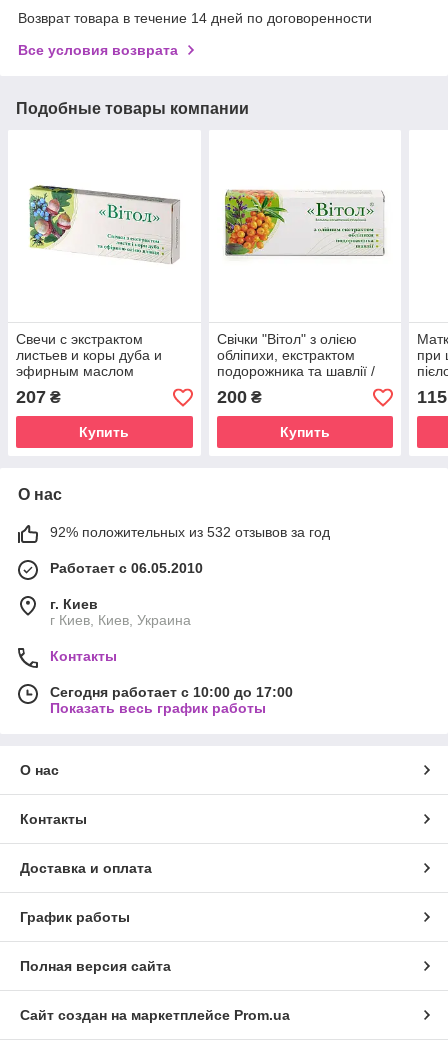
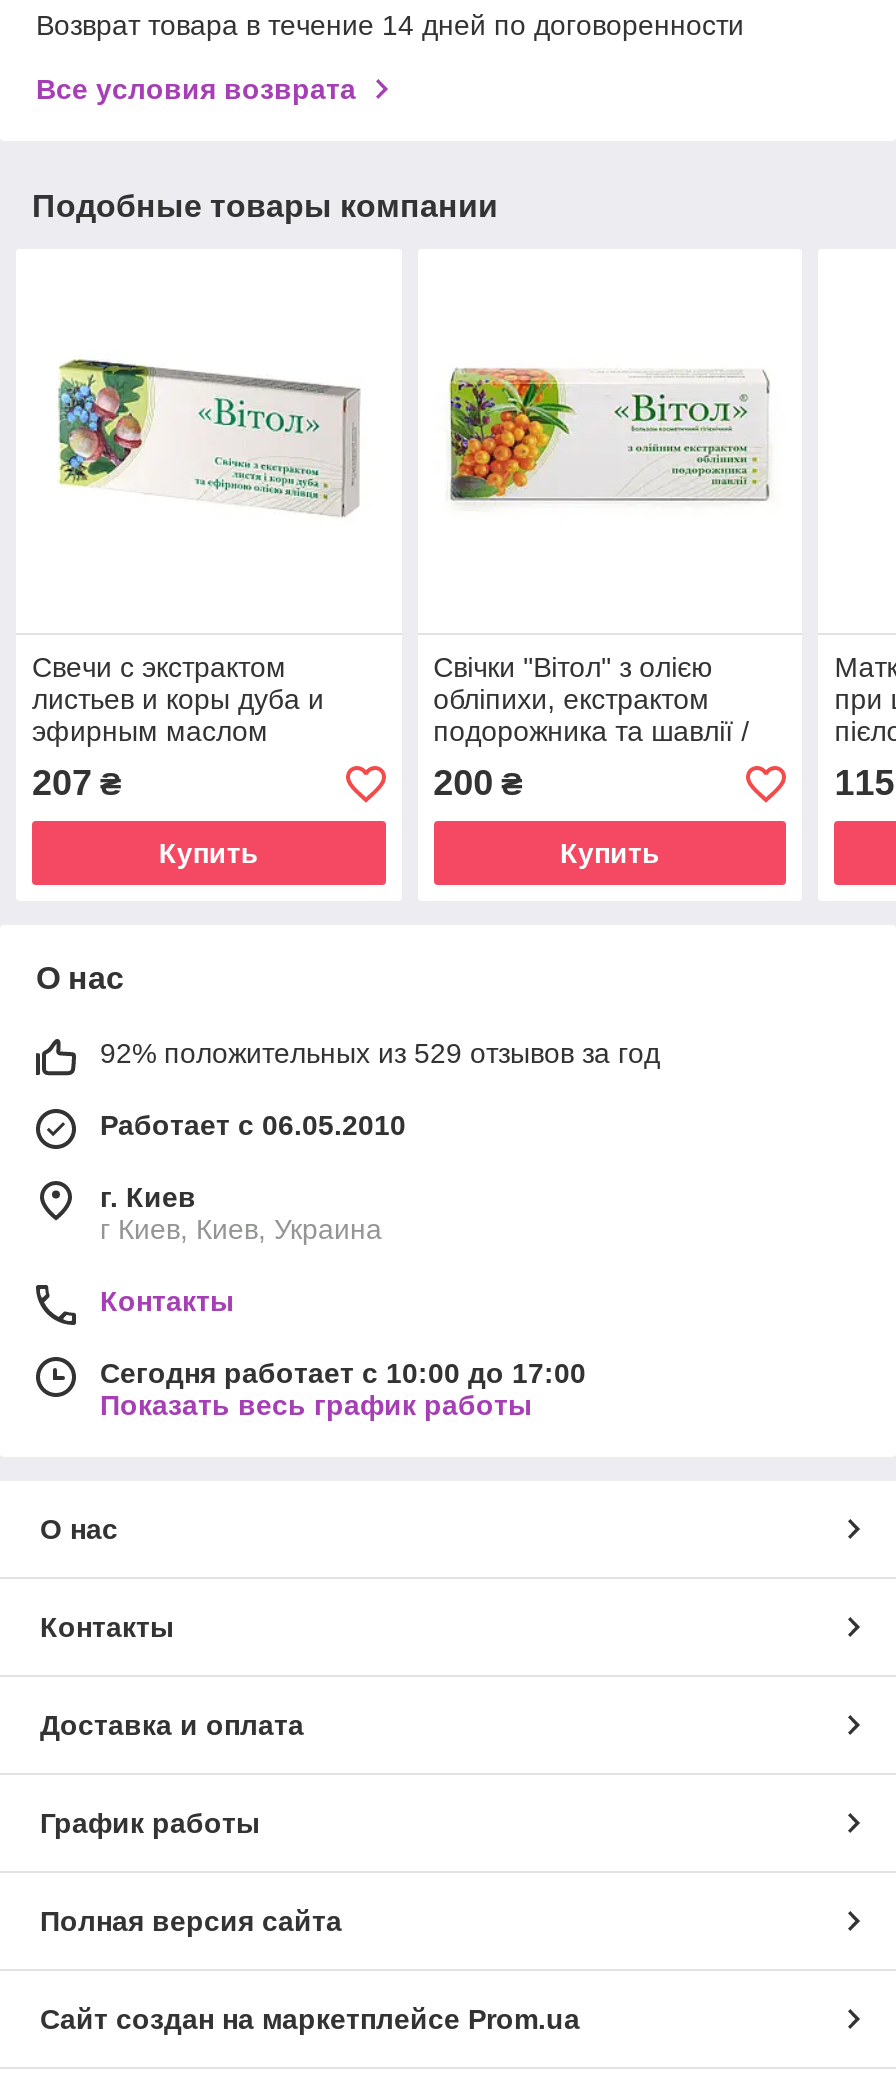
- 92% положительных из 532 отзывов за год
+ 92% положительных из 529 отзывов за год
